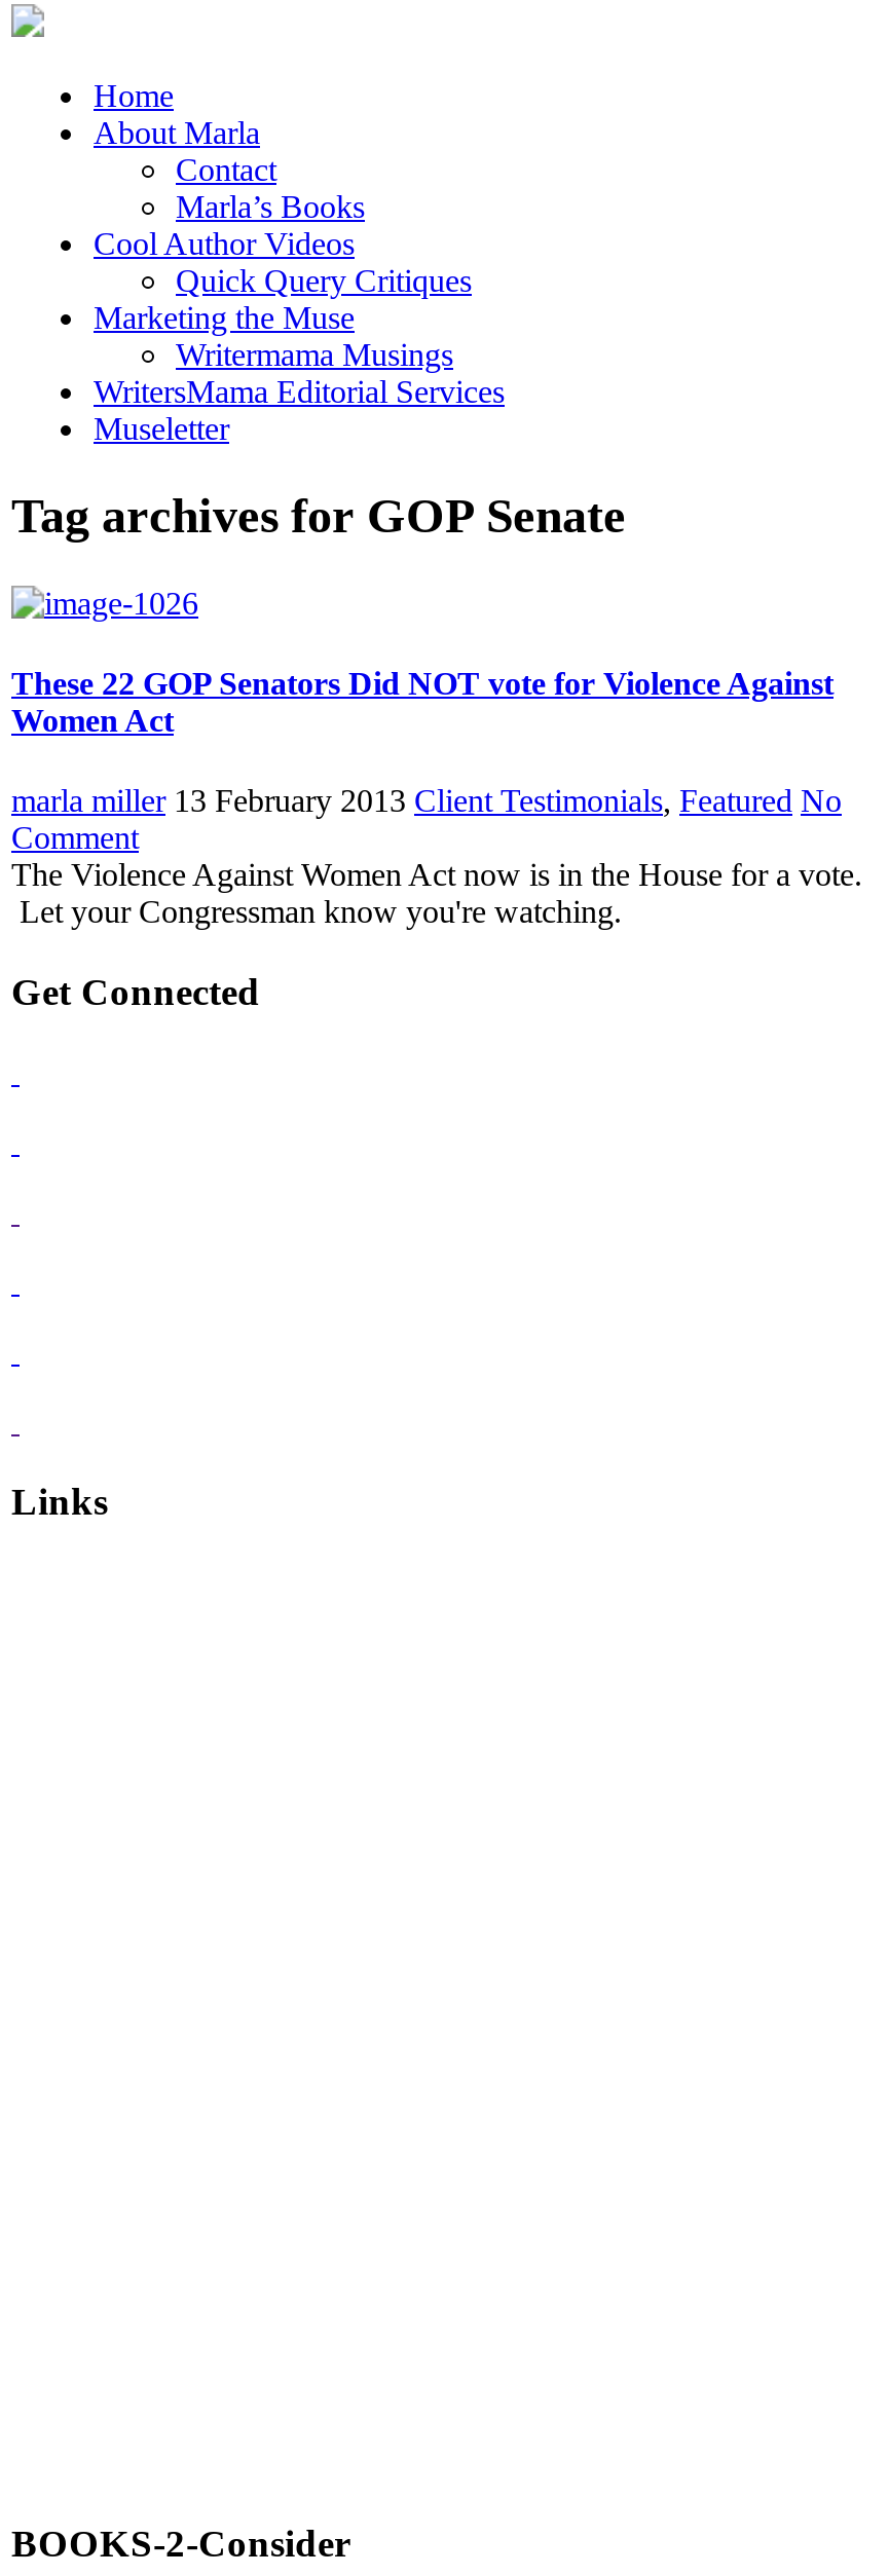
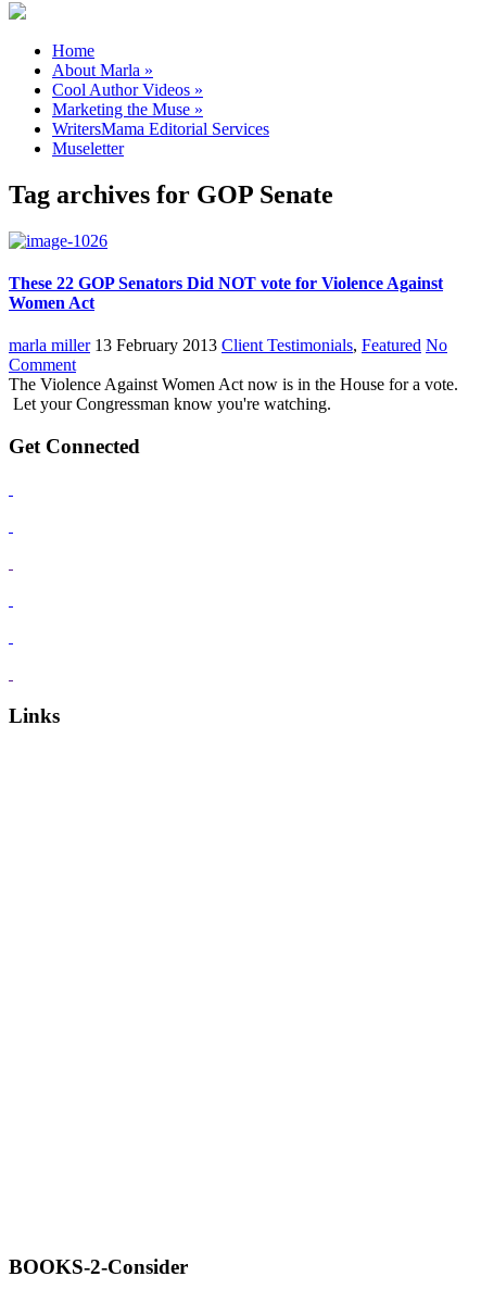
- About Marla
- Contact
- Marla’s Books
- Cool Author Videos
- Quick Query Critiques
- Marketing the Muse
- Writermama Musings
+ About Marla»
+ Cool Author Videos»
+ Marketing the Muse»
